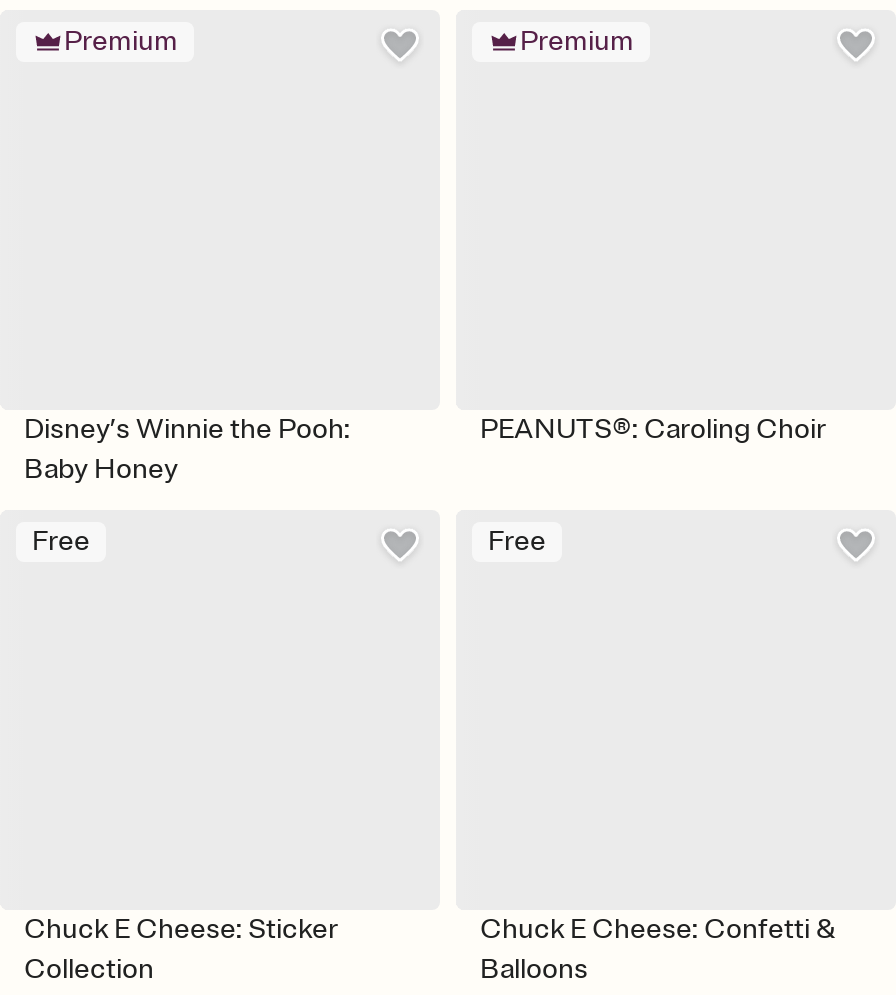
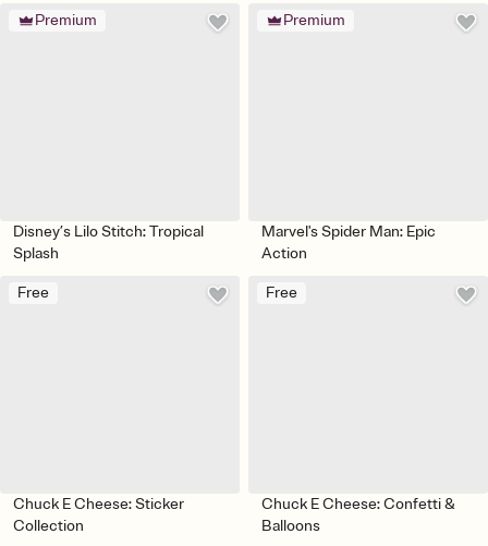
- Disney’s Winnie the Pooh:
- Baby Honey
+ Disney’s Lilo Stitch: Tropical
+ Splash

- PEANUTS®: Caroling Choir
+ Marvel's Spider Man: Epic
+ Action
